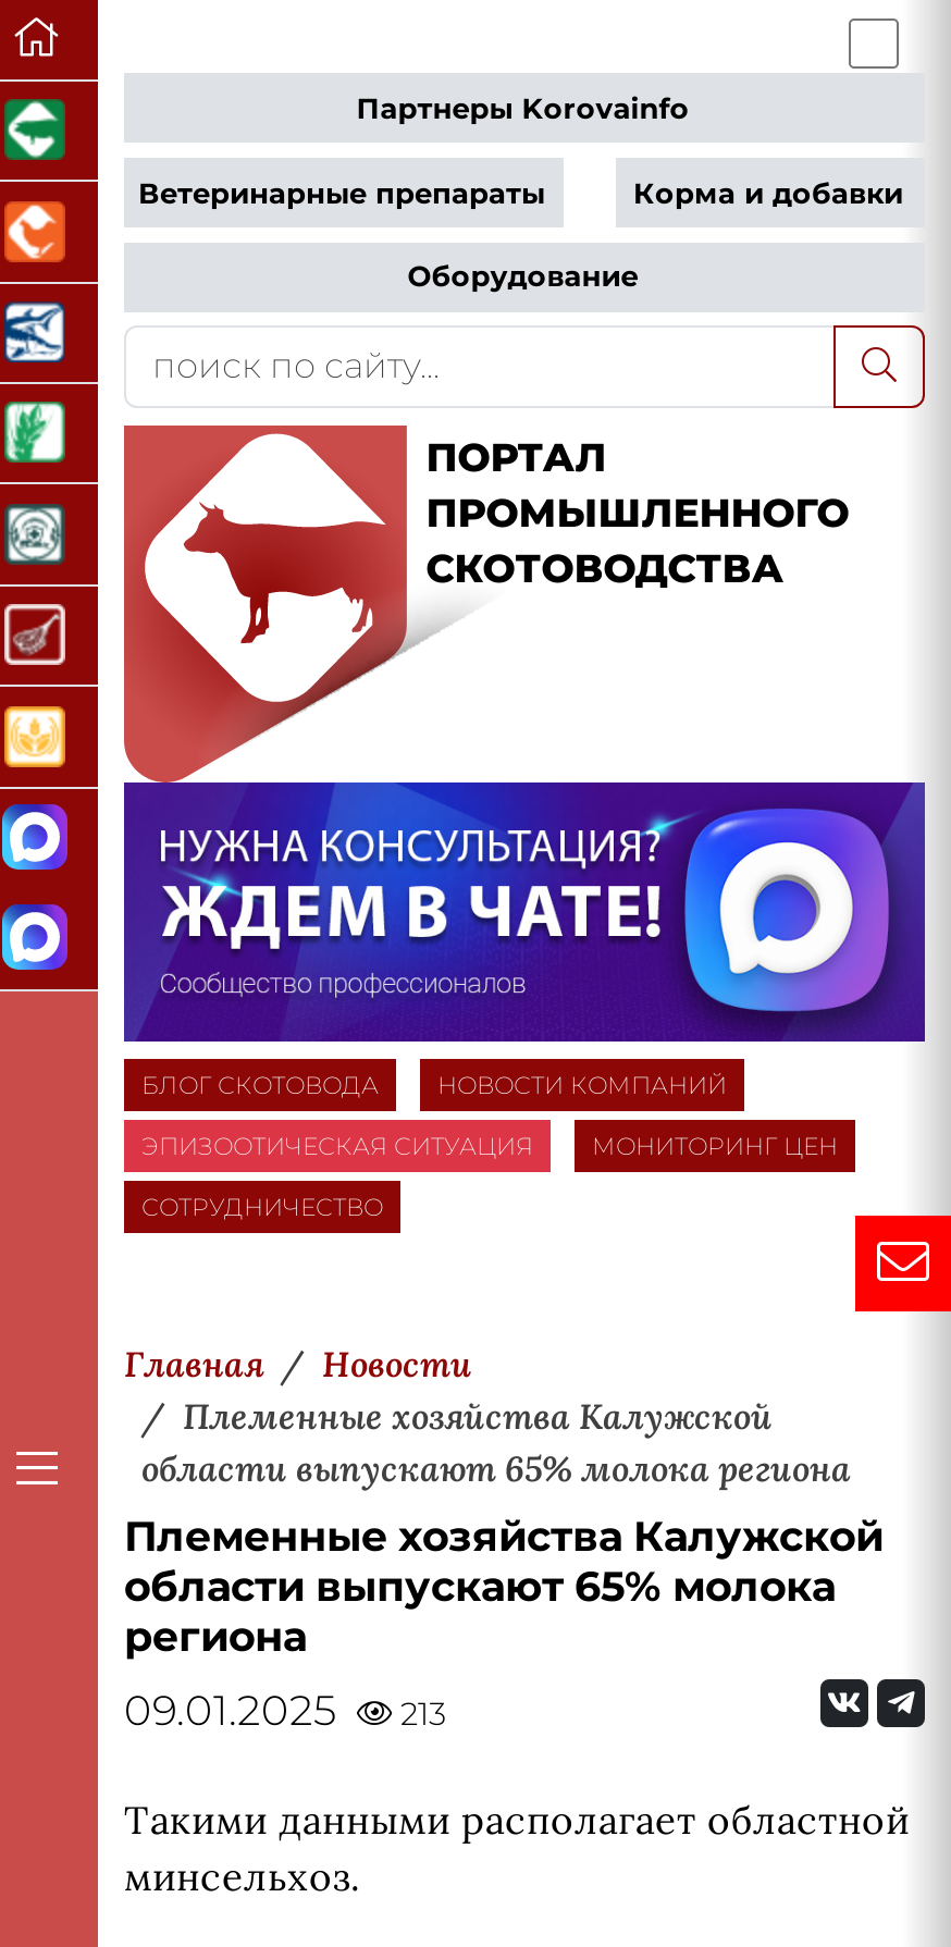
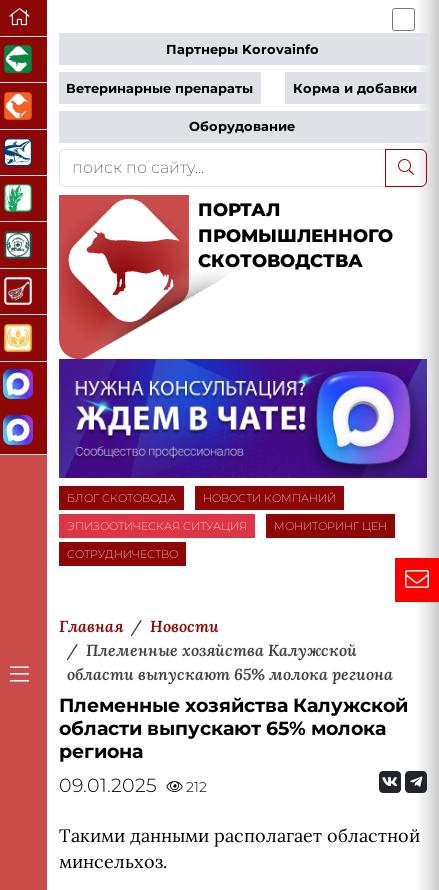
- 09.01.2025 213
+ 09.01.2025 212
